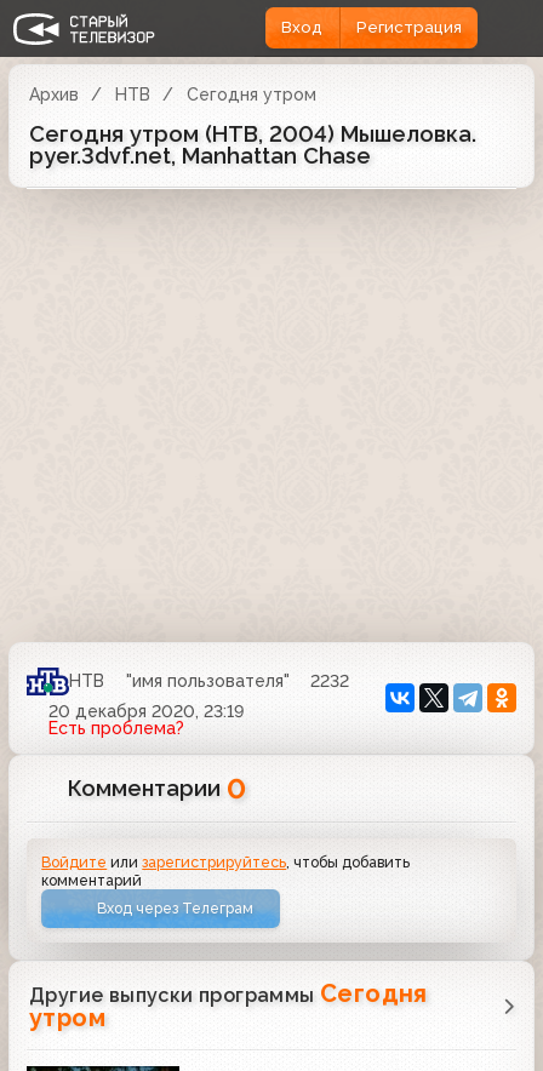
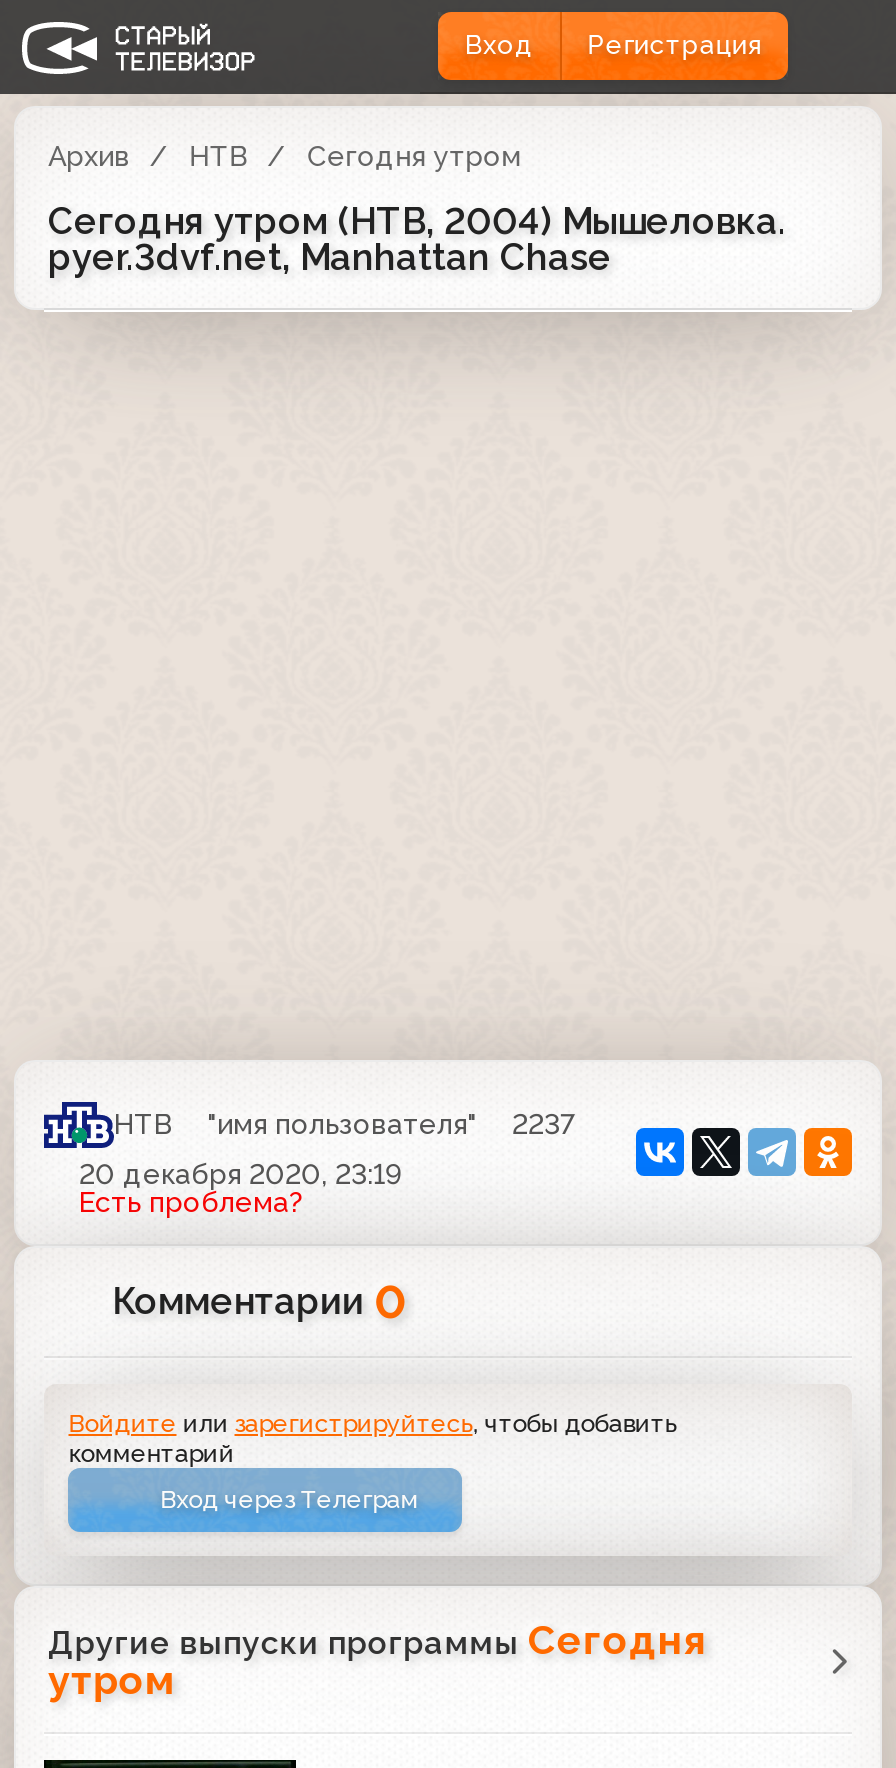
- НТВ "имя пользователя" 2232
+ НТВ "имя пользователя" 2237
